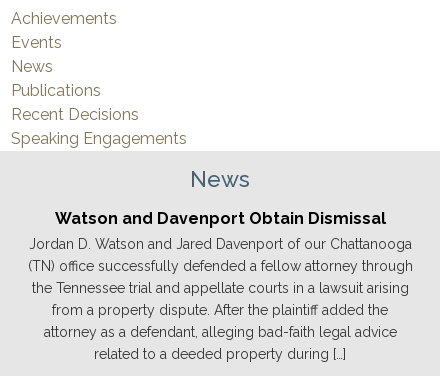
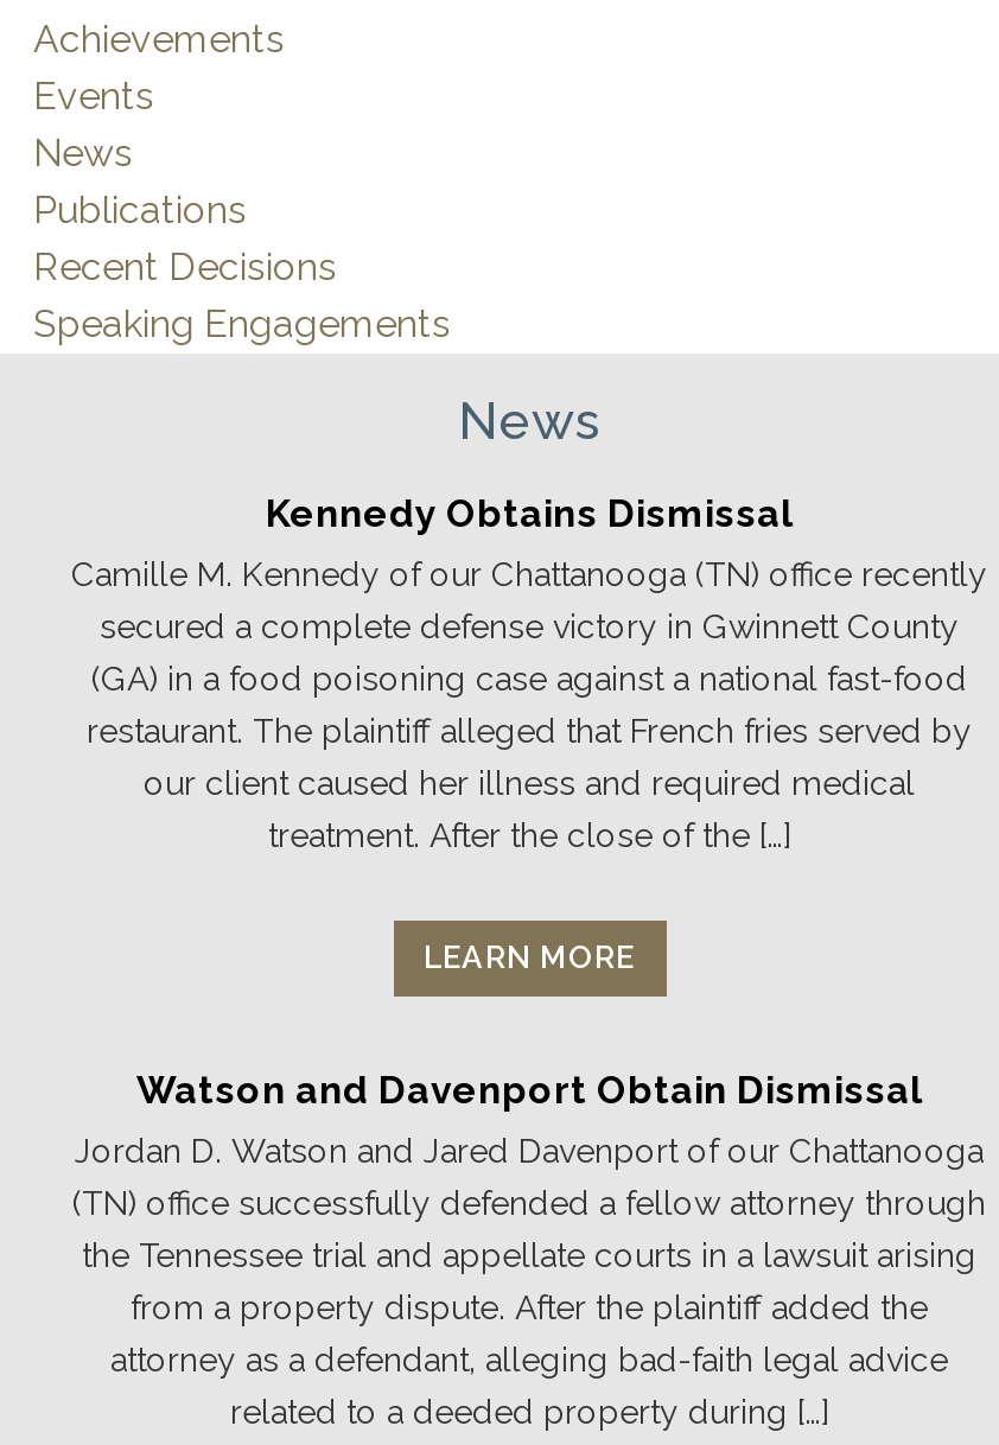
+ Kennedy Obtains Dismissal
+ Camille M. Kennedy of our Chattanooga (TN) office recently
+ secured a complete defense victory in Gwinnett County
+ (GA) in a food poisoning case against a national fast-food
+ restaurant. The plaintiff alleged that French fries served by
+ our client caused her illness and required medical
+ treatment. After the close of the […]
+ LEARN MORE
